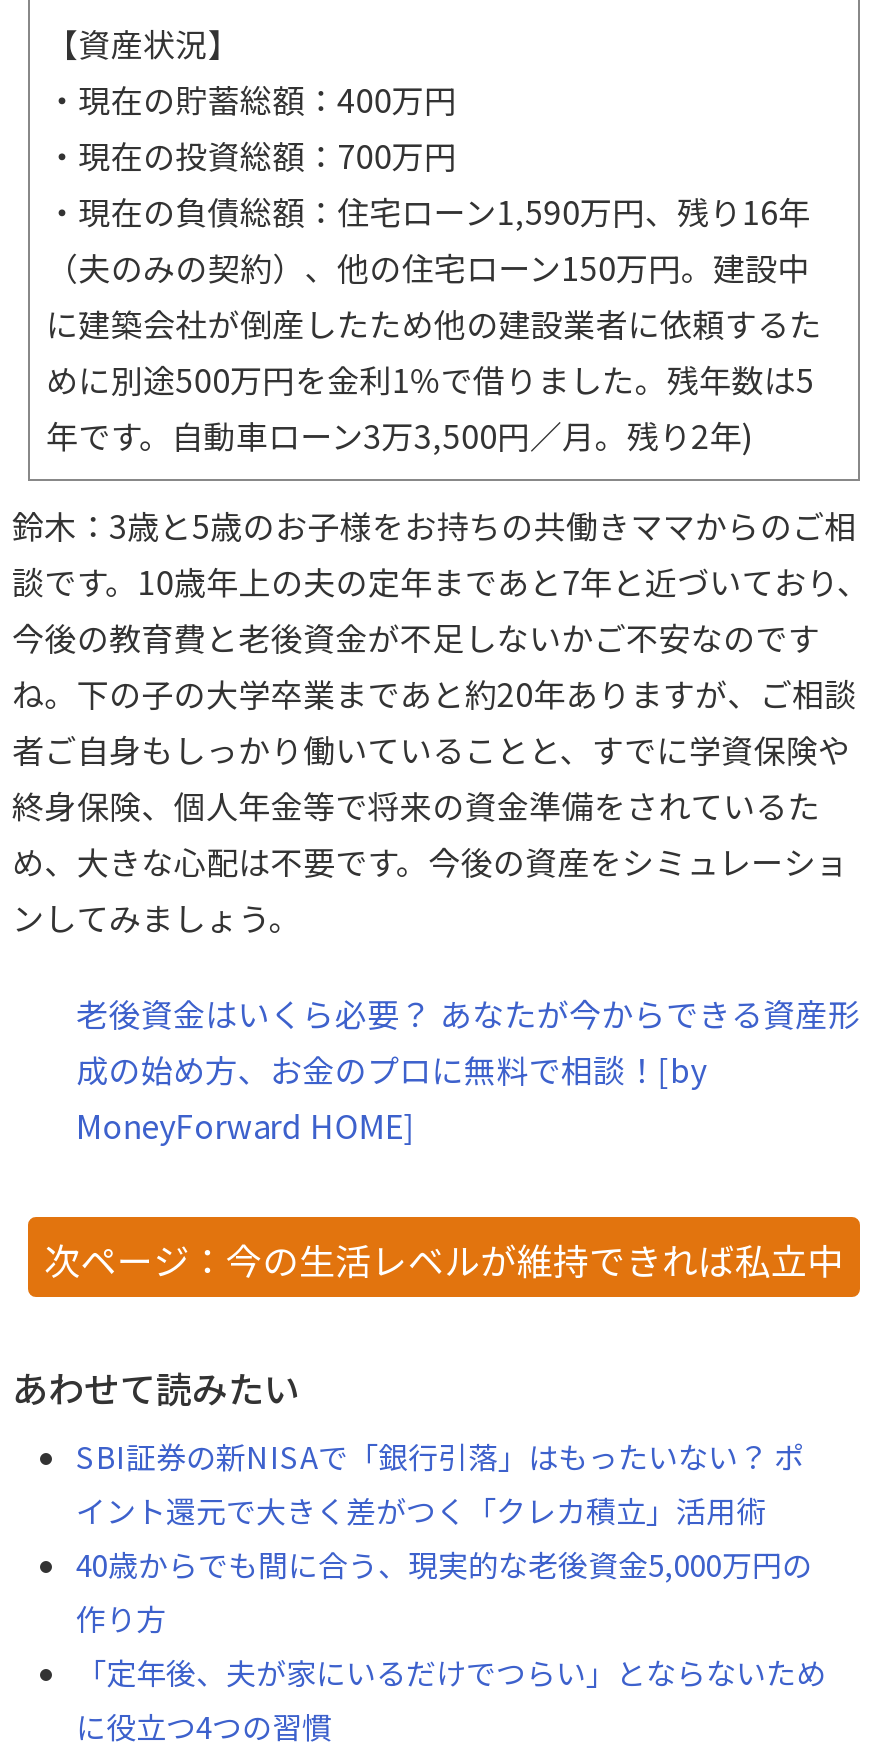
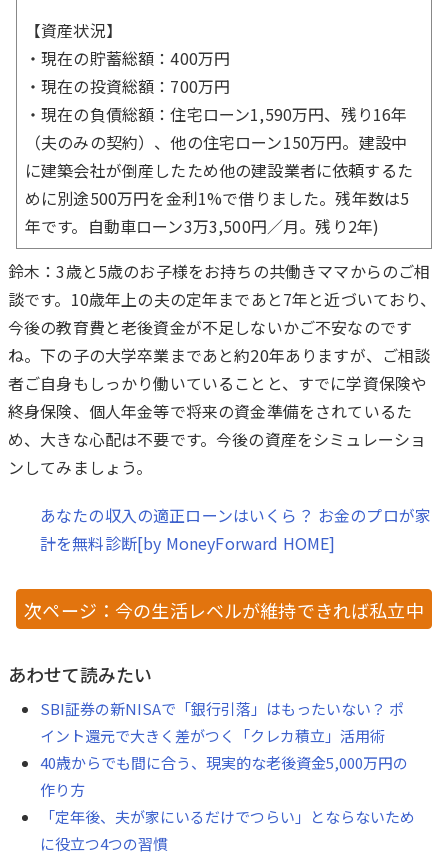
- 老後資金はいくら必要？ あなたが今からできる資産形
- 成の始め方、お金のプロに無料で相談！[by
- MoneyForward HOME]
+ あなたの収入の適正ローンはいくら？ お金のプロが家
+ 計を無料診断[by MoneyForward HOME]
